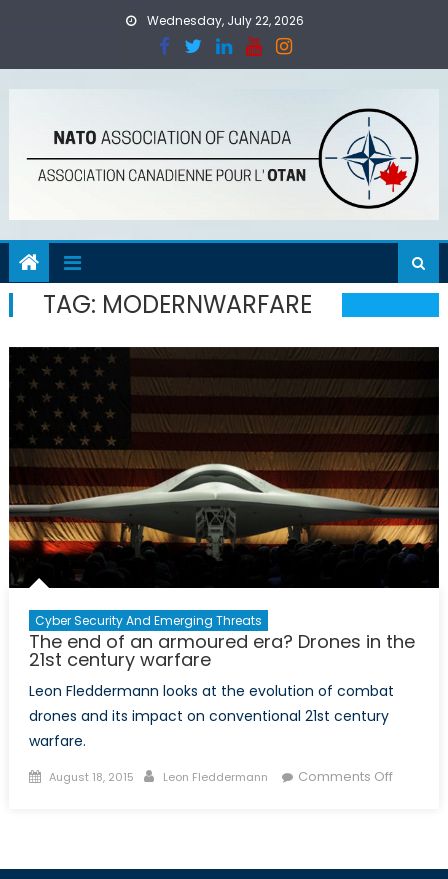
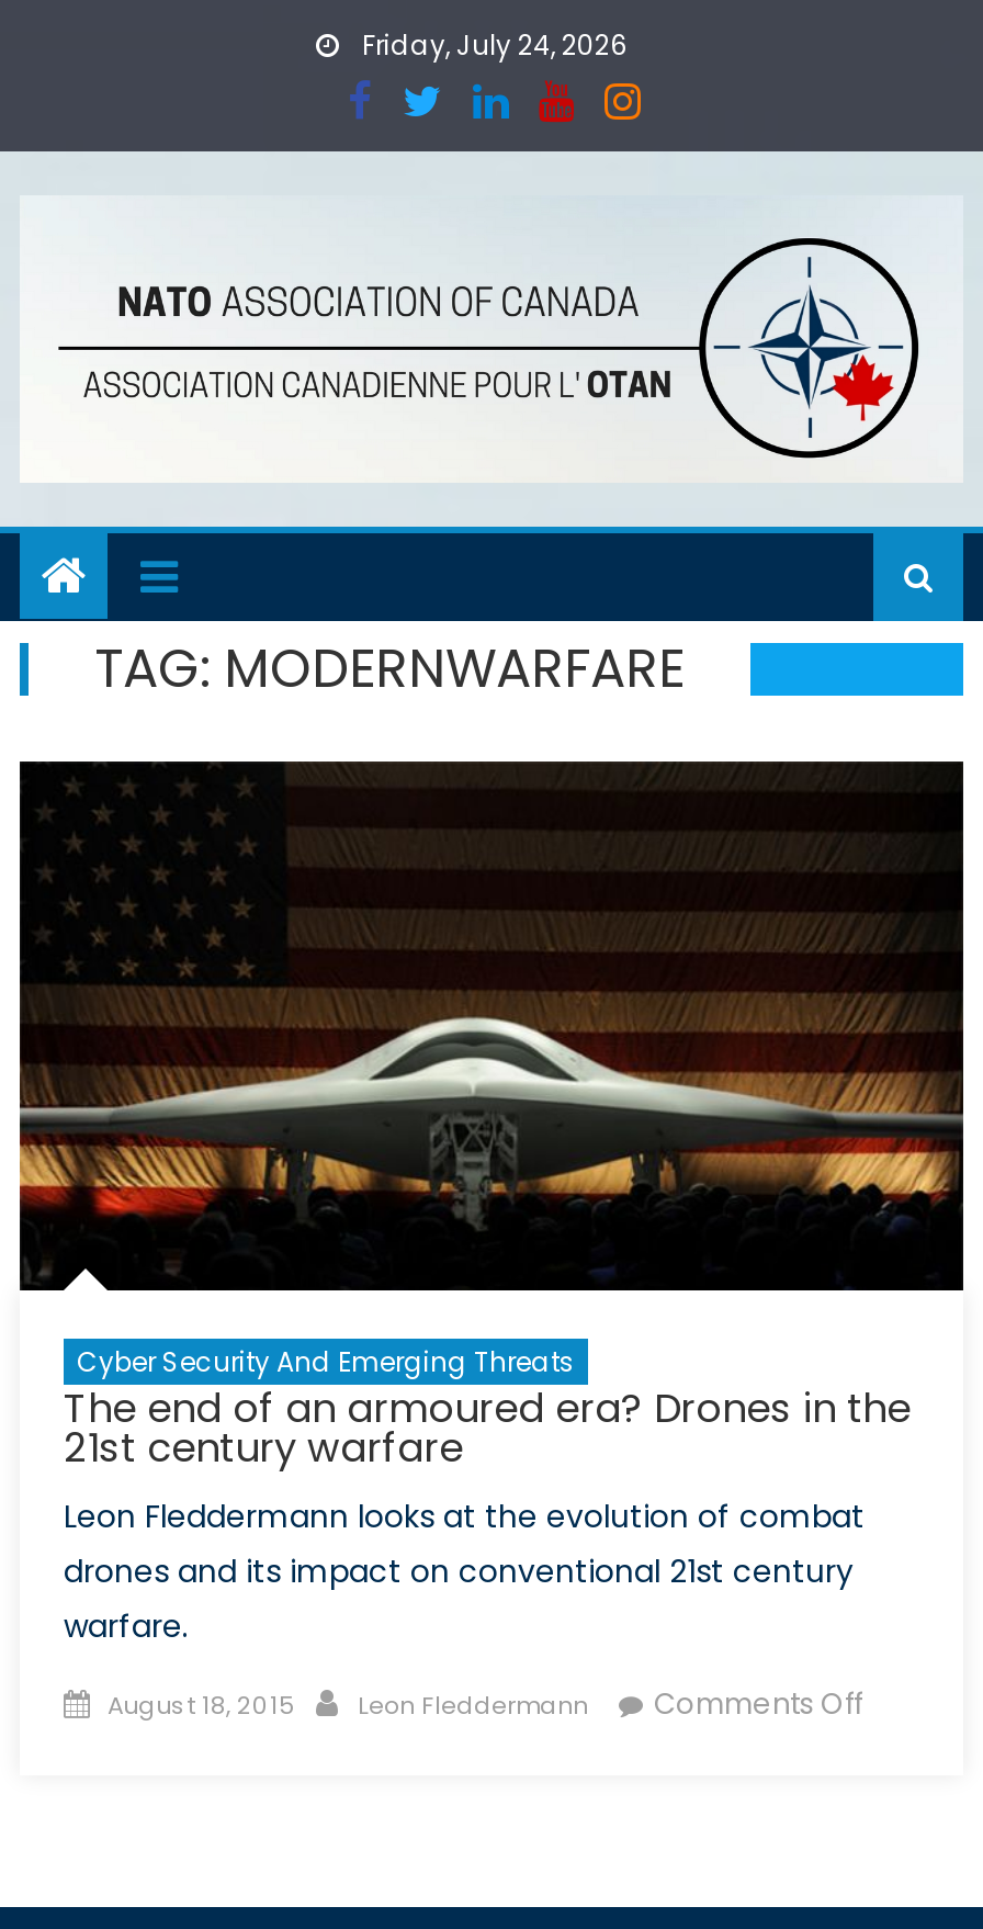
- Wednesday, July 22, 2026
+ Friday, July 24, 2026
